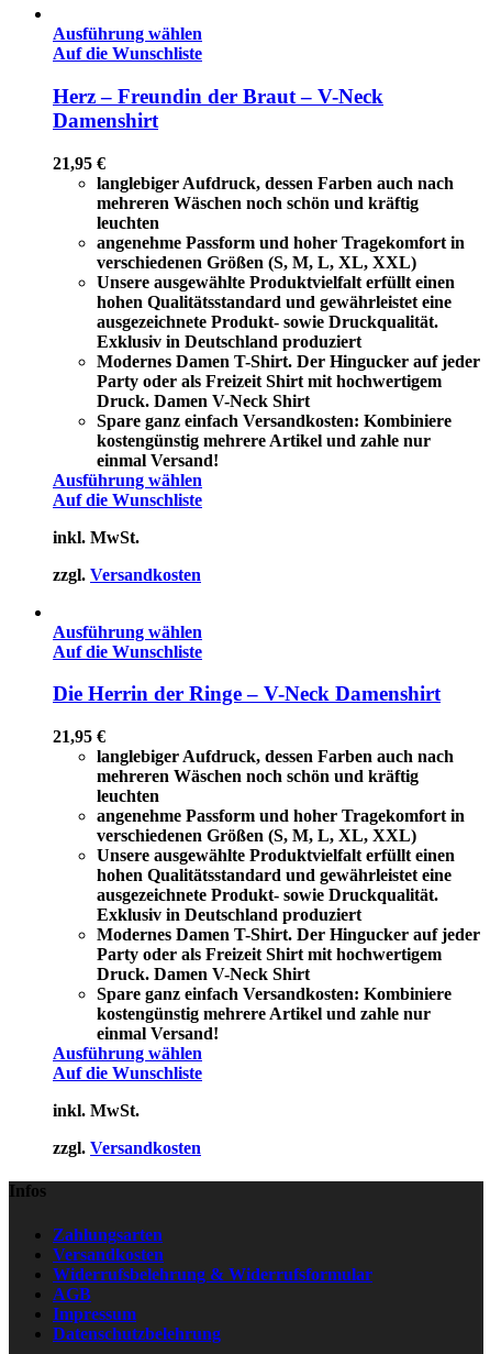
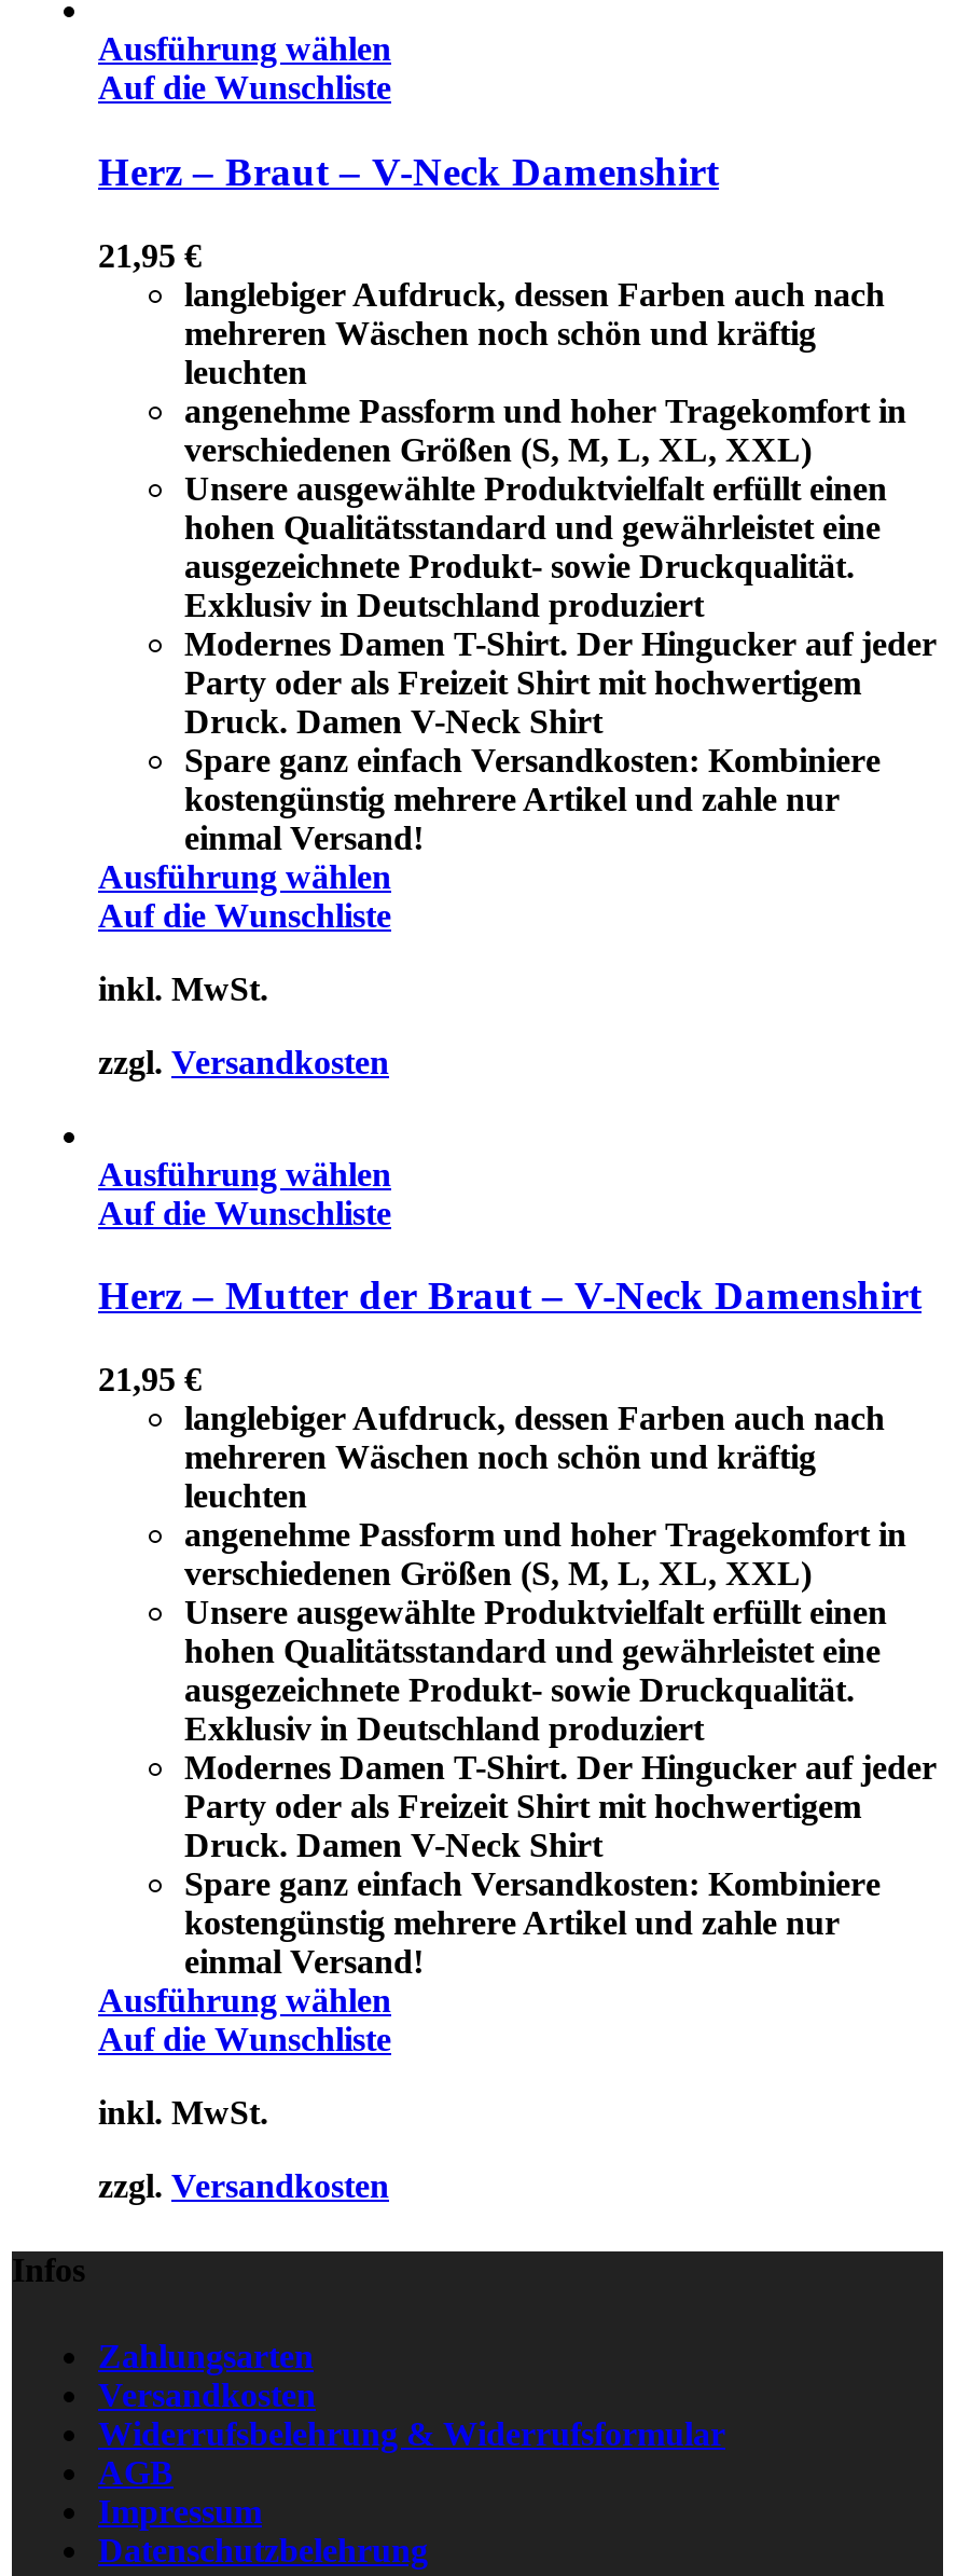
- Herz – Freundin der Braut – V-Neck
- Damenshirt
+ Herz – Braut – V-Neck Damenshirt

- Die Herrin der Ringe – V-Neck Damenshirt
+ Herz – Mutter der Braut – V-Neck Damenshirt
